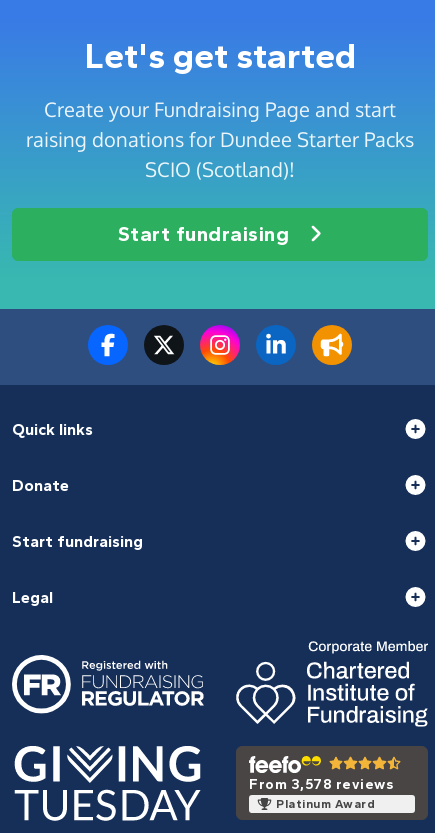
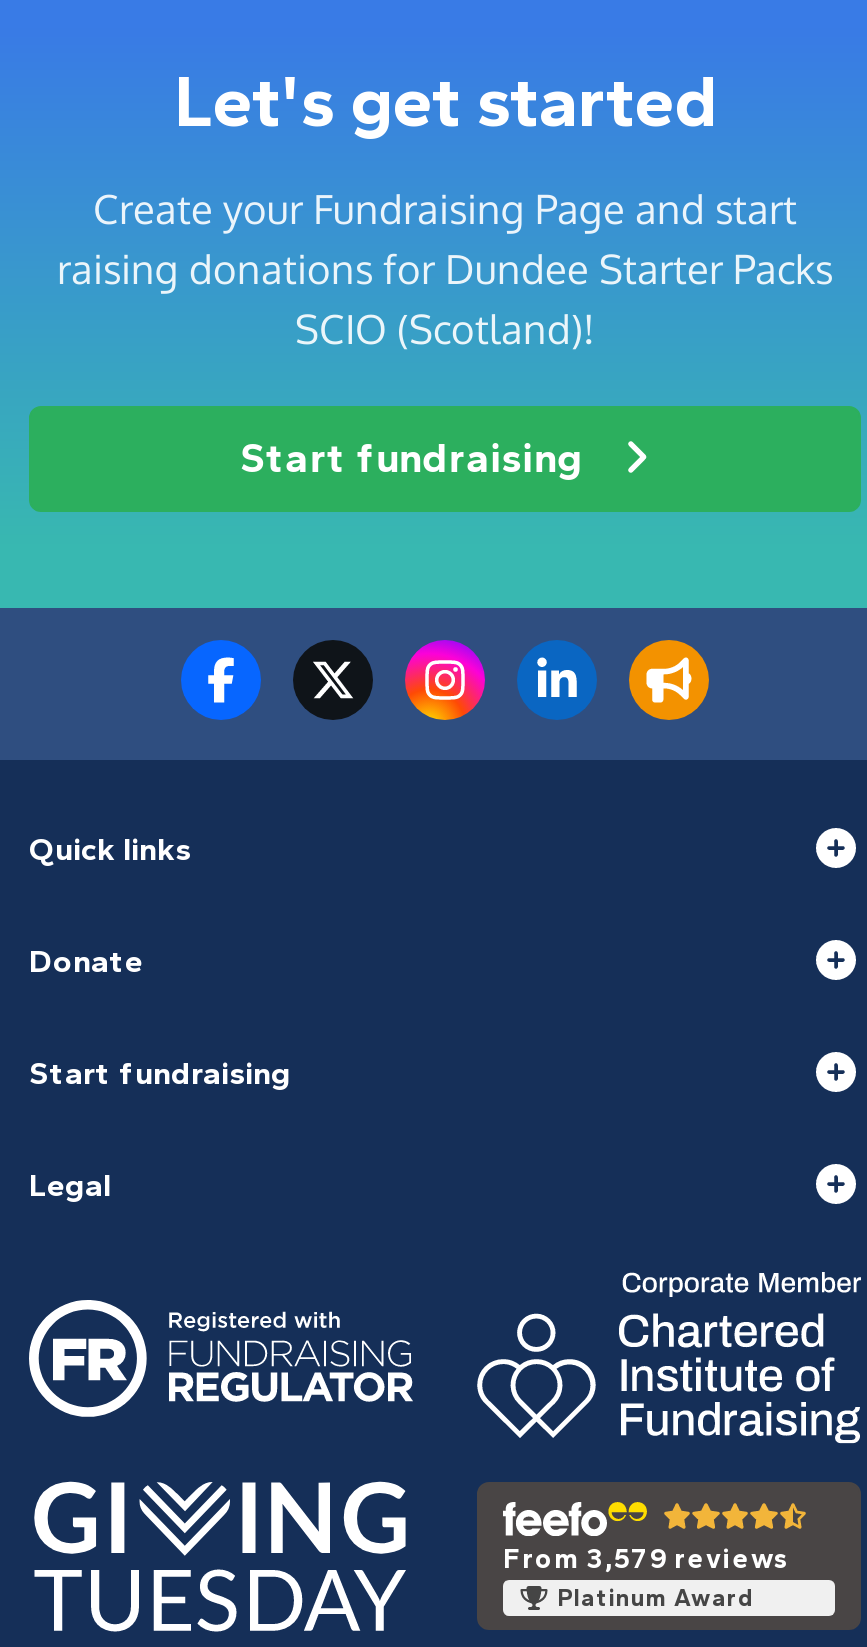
- From 3,578 reviews
+ From 3,579 reviews
